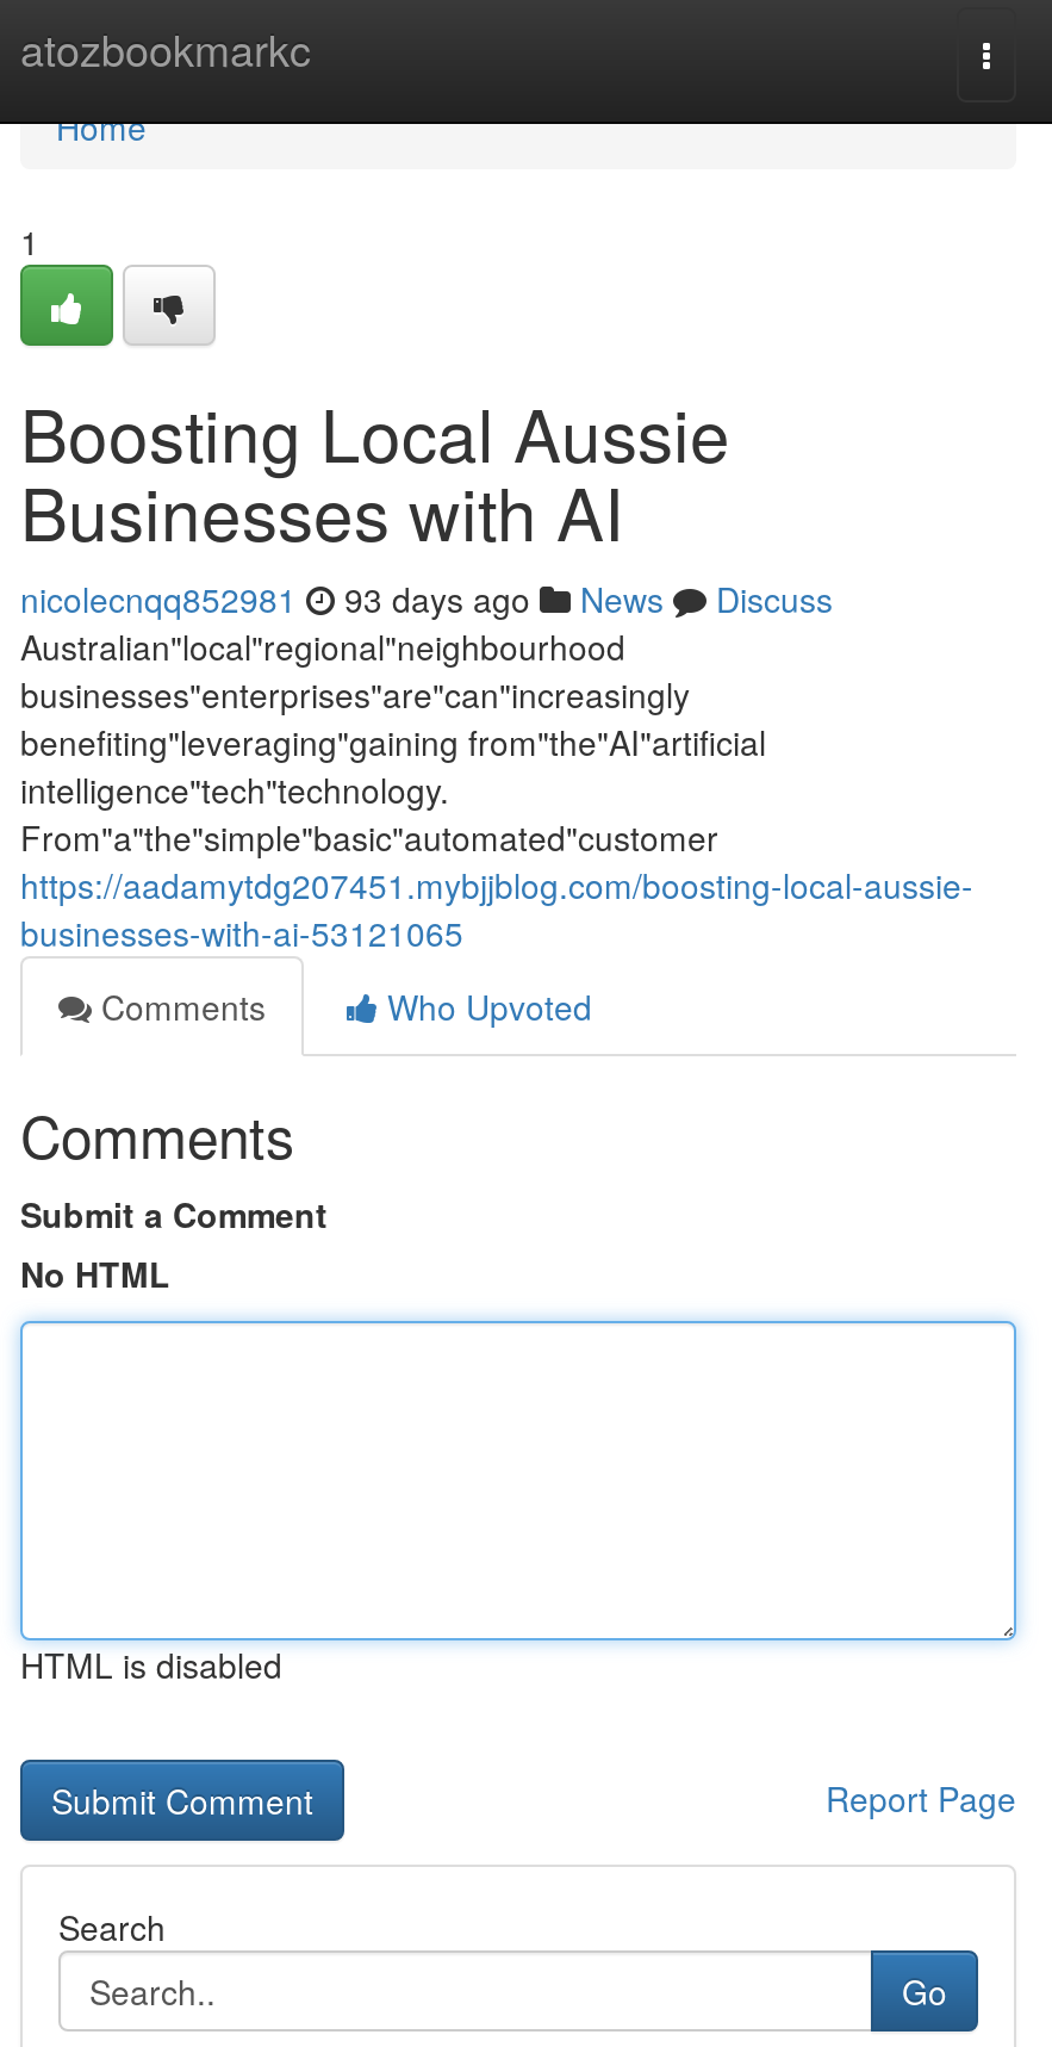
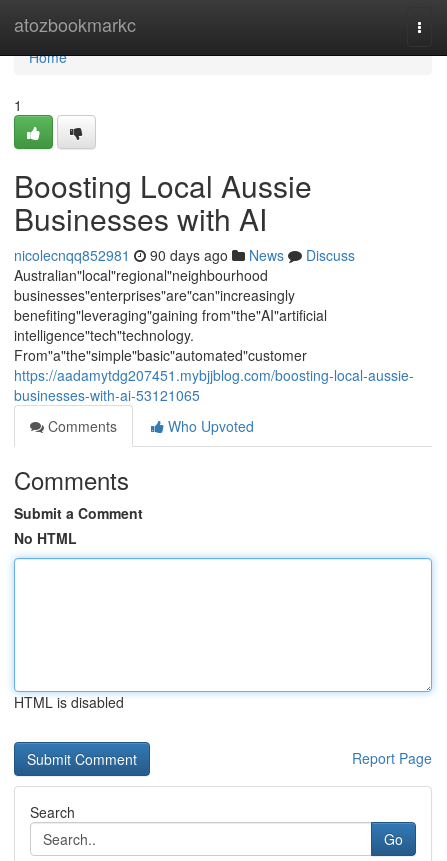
- nicolecnqq852981 93 days ago News Discuss
+ nicolecnqq852981 90 days ago News Discuss
